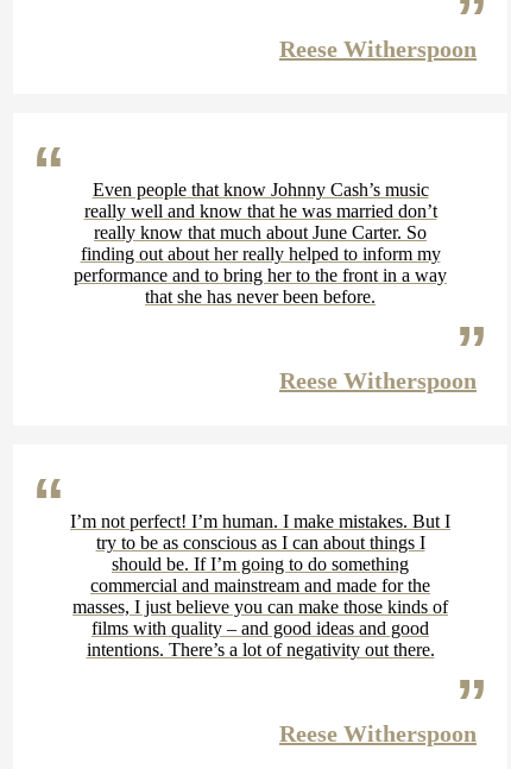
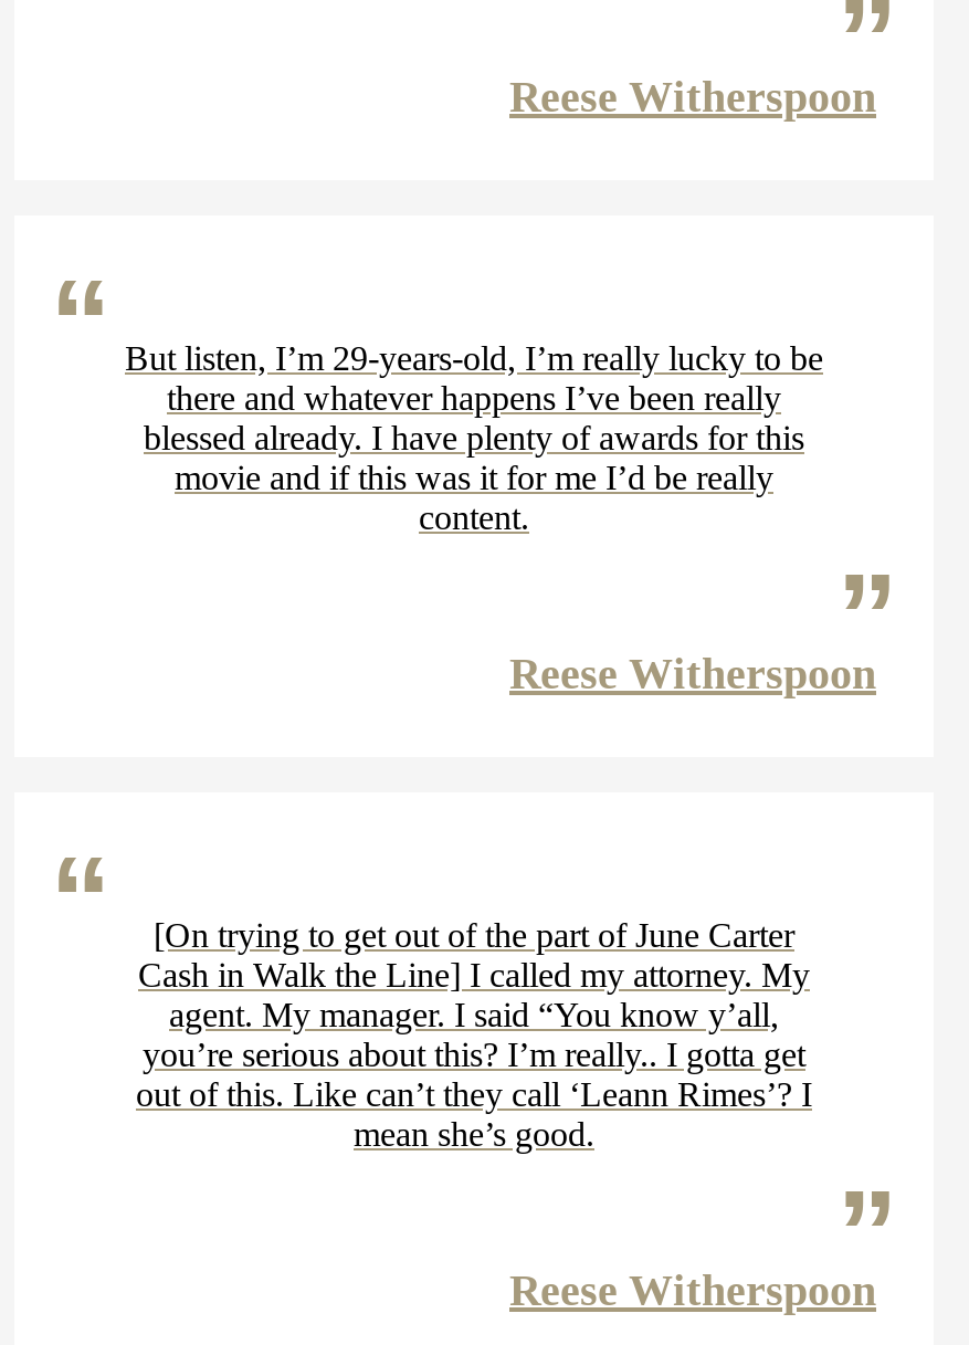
- Even people that know Johnny Cash’s music
- really well and know that he was married don’t
- really know that much about June Carter. So
- finding out about her really helped to inform my
- performance and to bring her to the front in a way
- that she has never been before.
+ But listen, I’m 29-years-old, I’m really lucky to be
+ there and whatever happens I’ve been really
+ blessed already. I have plenty of awards for this
+ movie and if this was it for me I’d be really
+ content.

- I’m not perfect! I’m human. I make mistakes. But I
- try to be as conscious as I can about things I
- should be. If I’m going to do something
- commercial and mainstream and made for the
- masses, I just believe you can make those kinds of
- films with quality – and good ideas and good
- intentions. There’s a lot of negativity out there.
+ [On trying to get out of the part of June Carter
+ Cash in Walk the Line] I called my attorney. My
+ agent. My manager. I said “You know y’all,
+ you’re serious about this? I’m really.. I gotta get
+ out of this. Like can’t they call ‘Leann Rimes’? I
+ mean she’s good.
